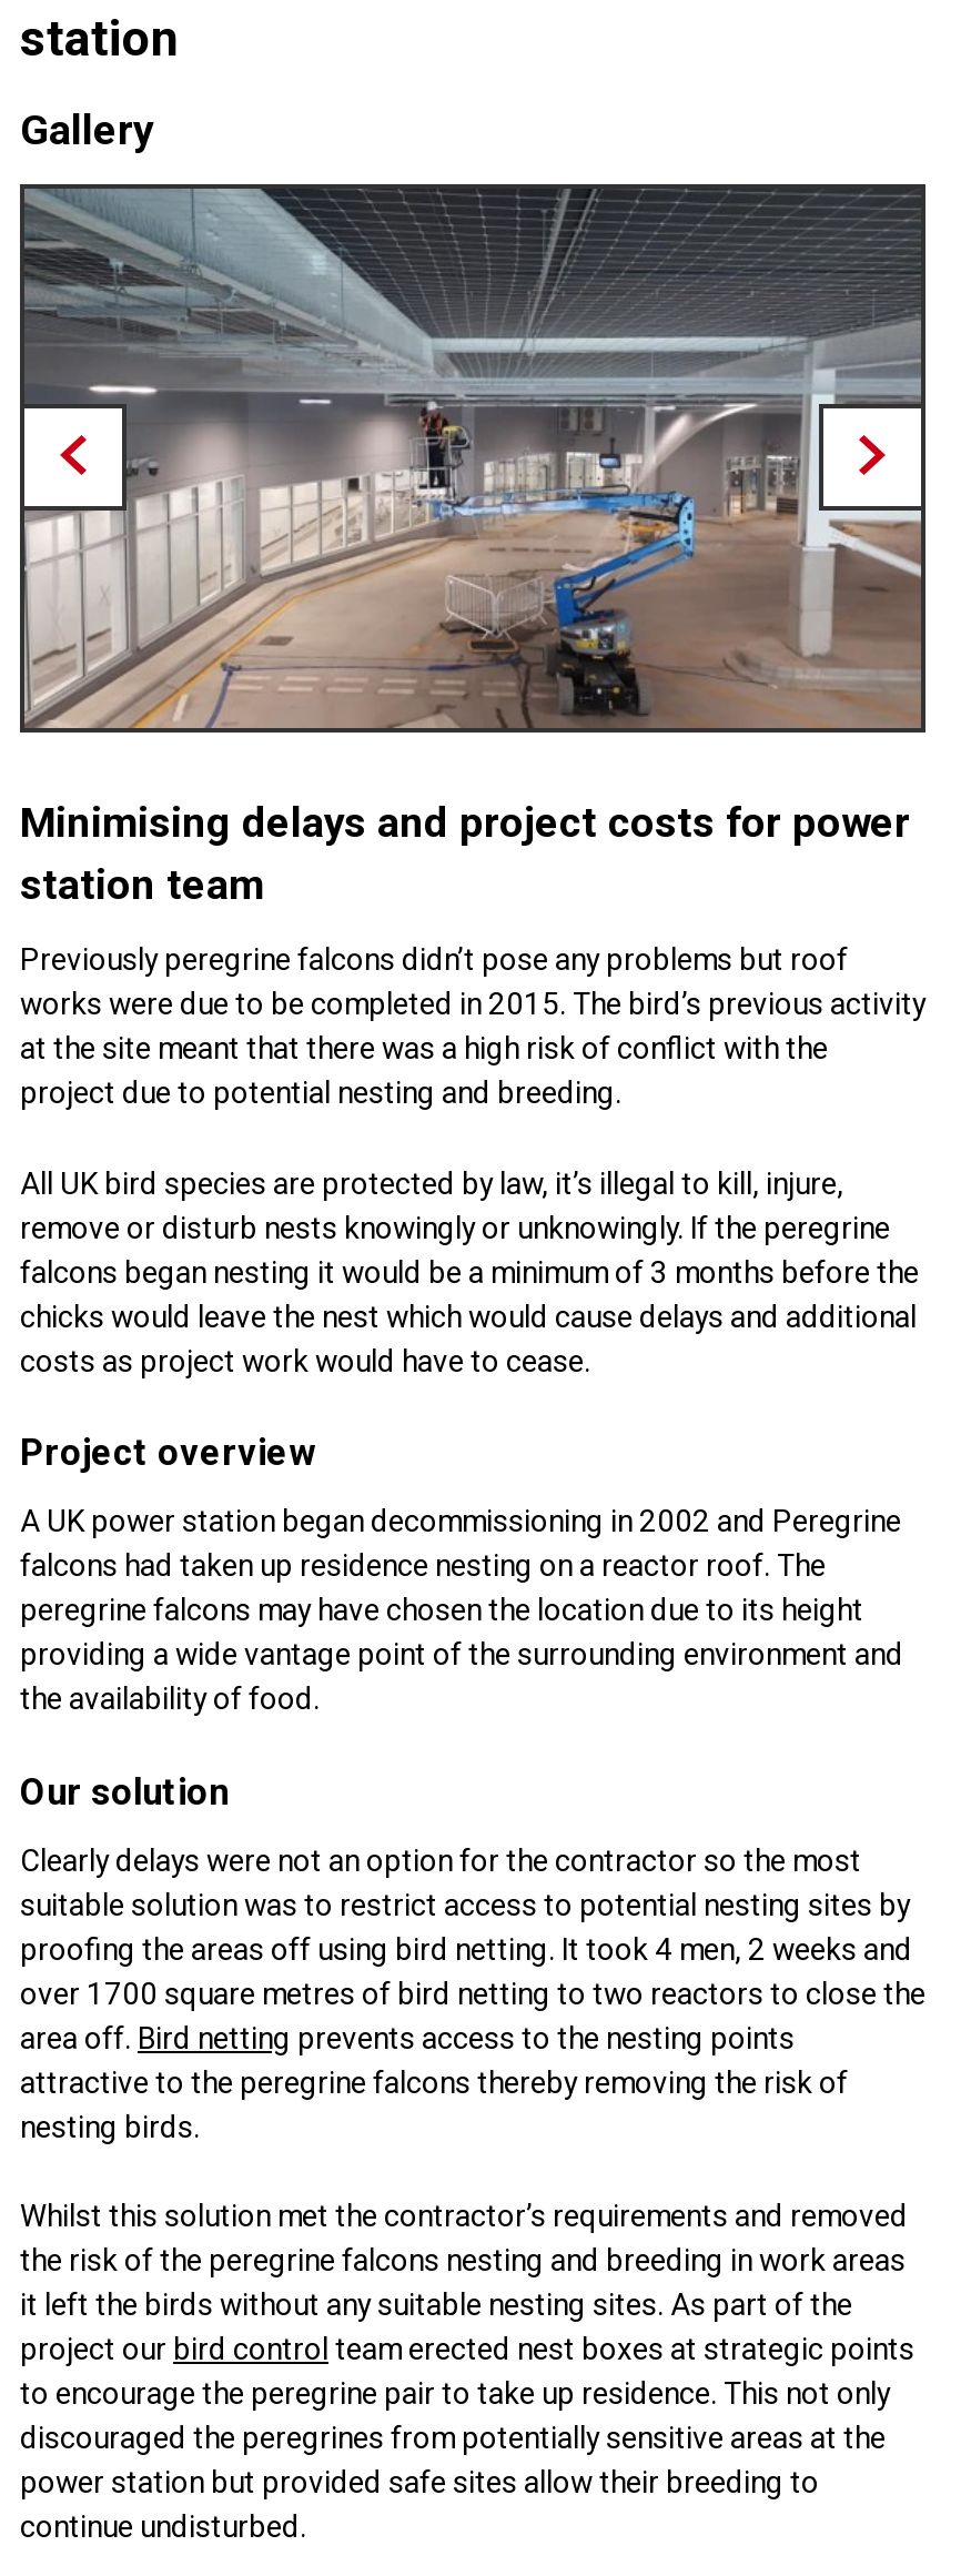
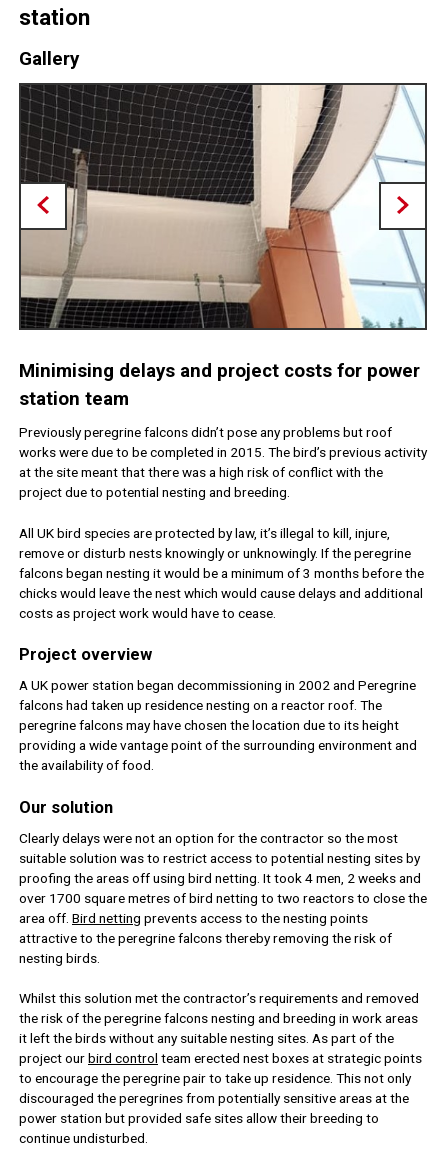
- [image]
+ [image]
